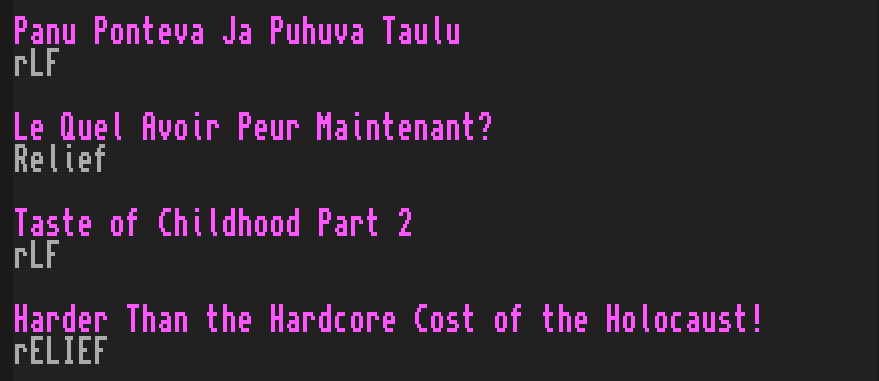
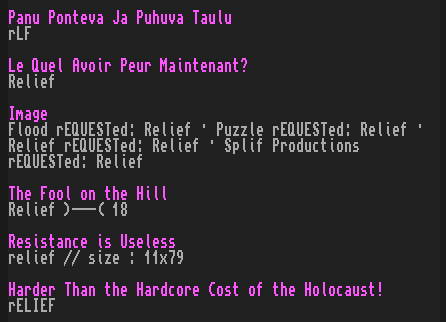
- Taste of Childhood Part 2
- rLF
+ Image
+ Flood rEQUESTed: Relief · Puzzle rEQUESTed: Relief ·
+ Relief rEQUESTed: Relief · Splif Productions
+ rEQUESTed: Relief
+ The Fool on the Hill
+ Relief )---( 18
+ Resistance is Useless
+ relief // size : 11x79
